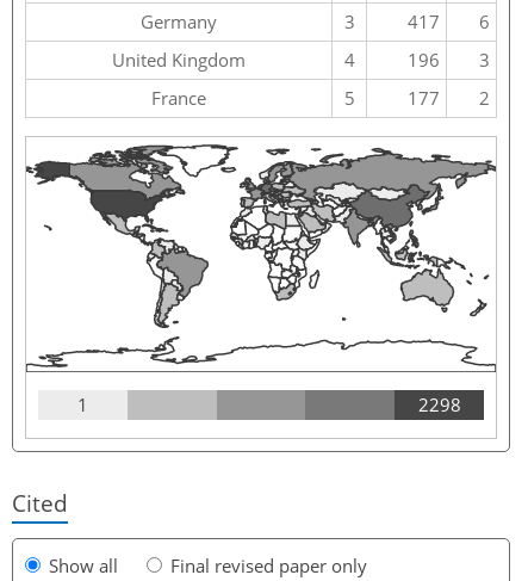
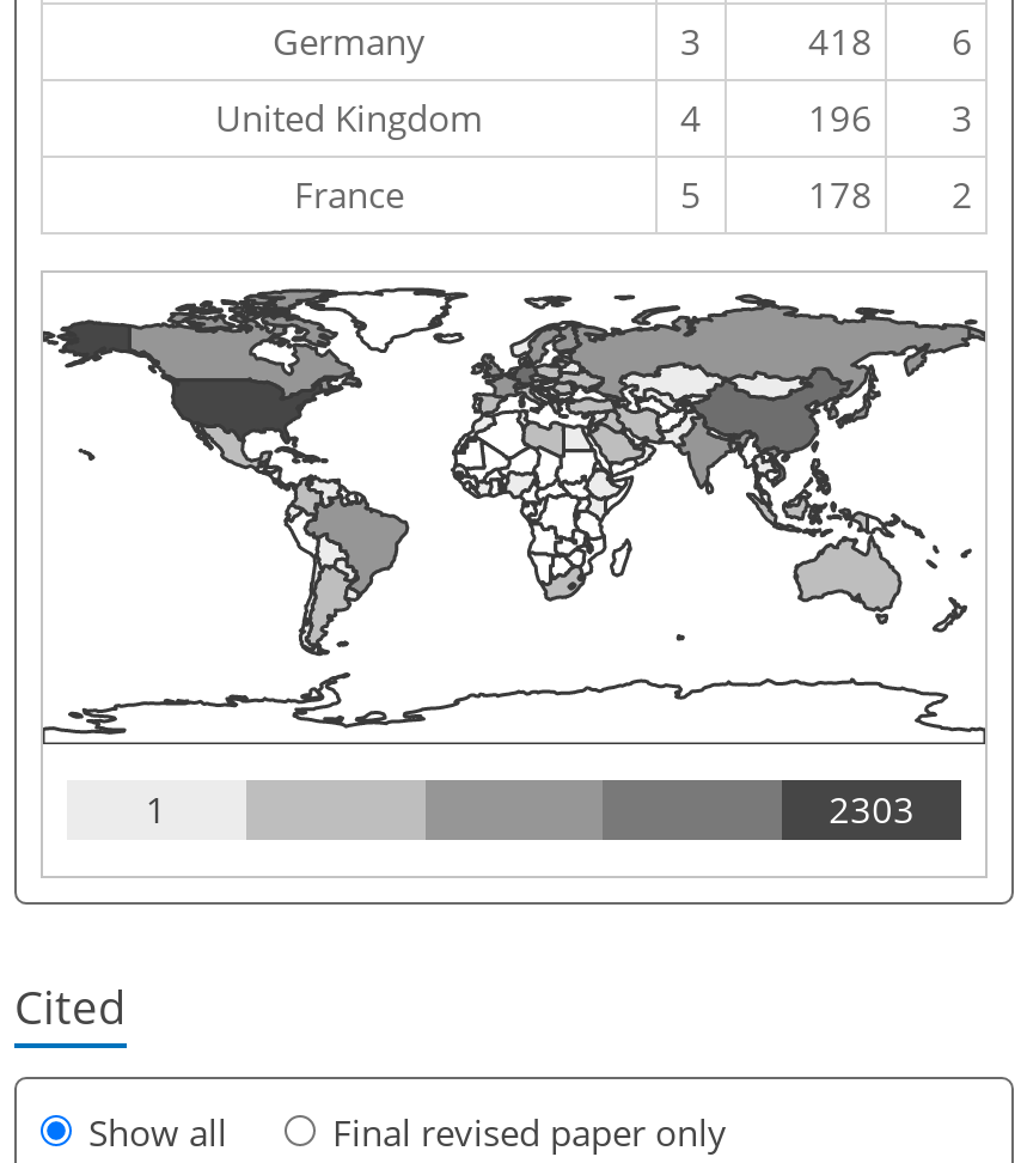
- 417 6
+ 418 6

- 177 2
+ 178 2

- 2298
+ 2303
